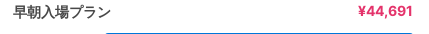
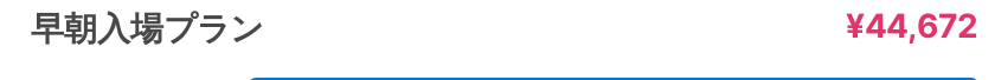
- ¥44,691
+ ¥44,672
